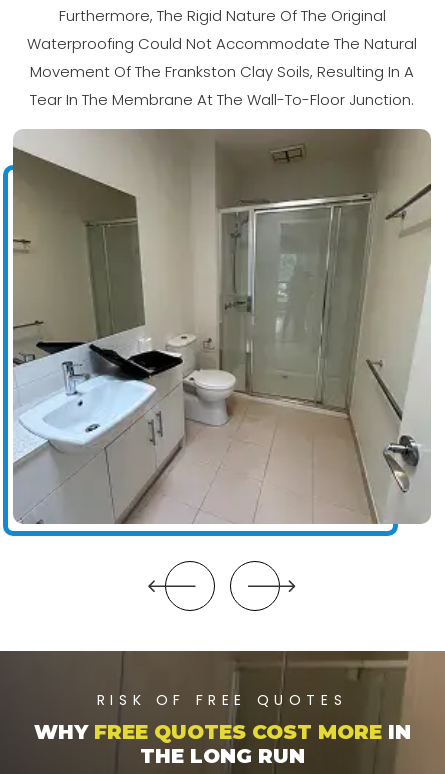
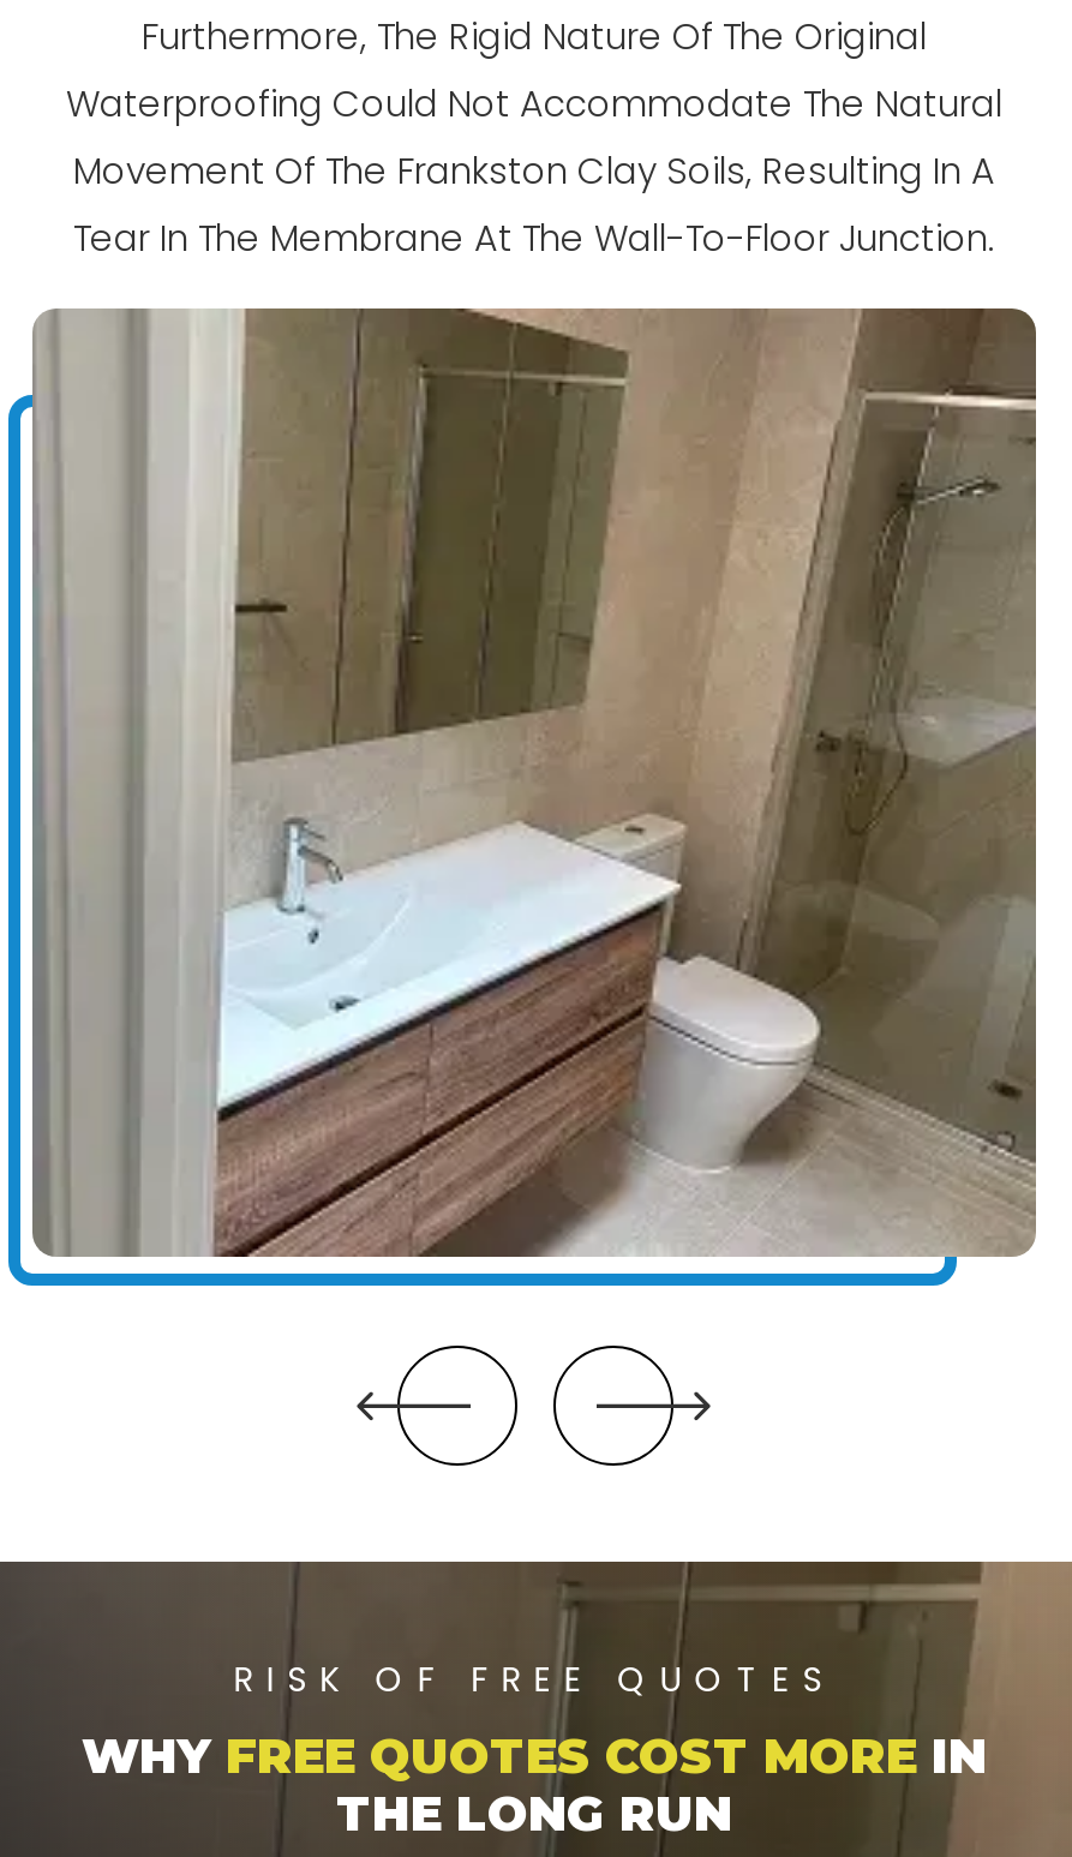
- [image]
+ [image]
